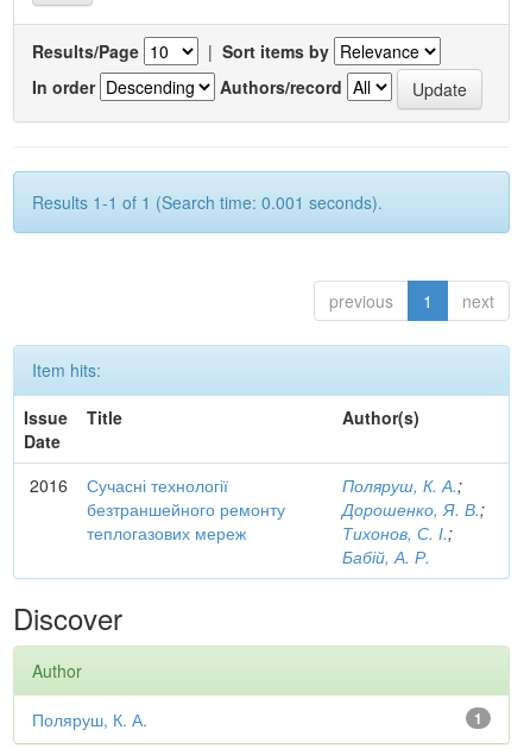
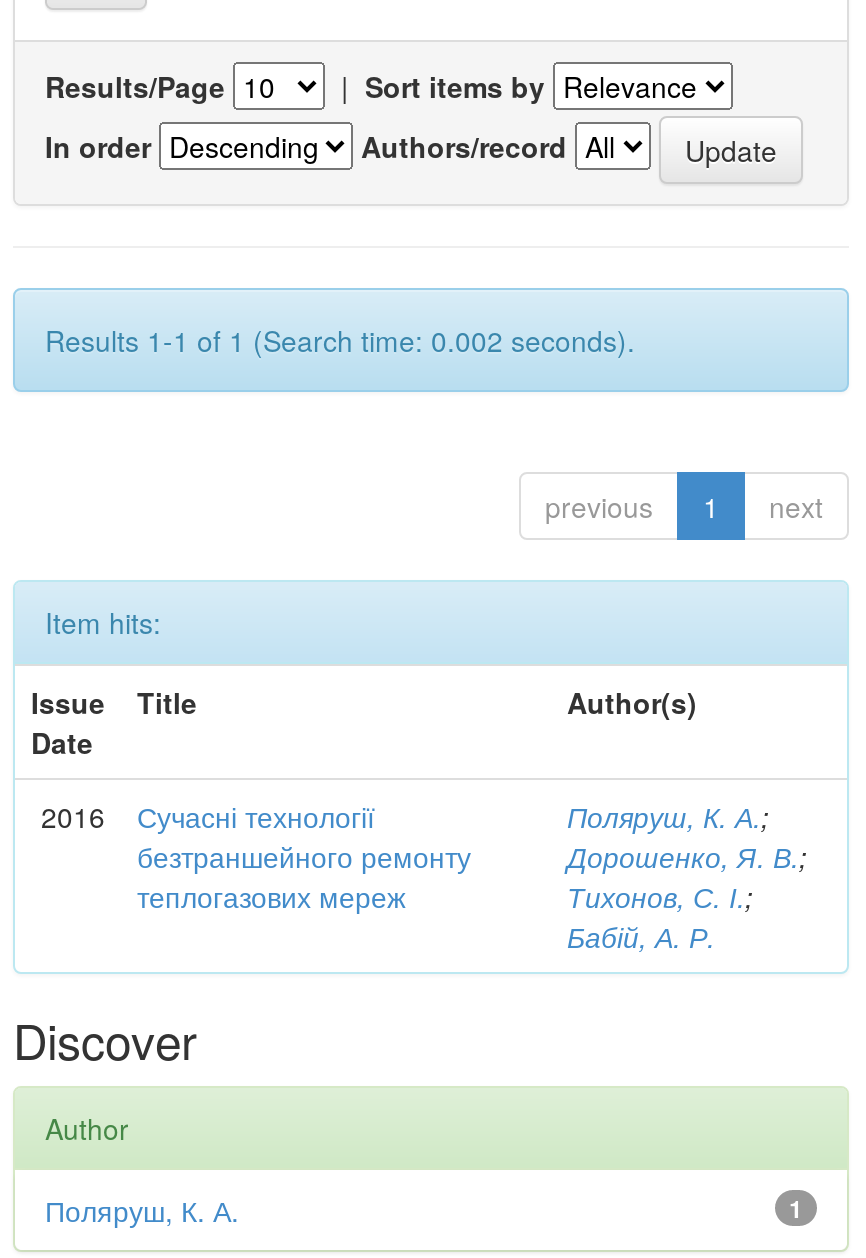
- Results 1-1 of 1 (Search time: 0.001 seconds).
+ Results 1-1 of 1 (Search time: 0.002 seconds).
